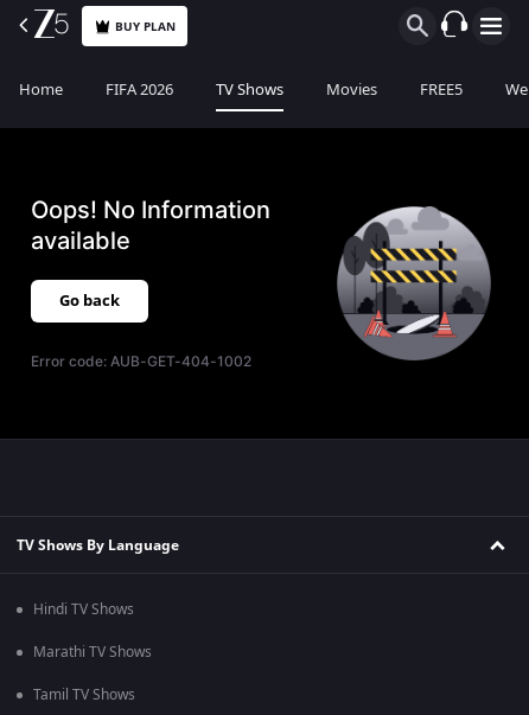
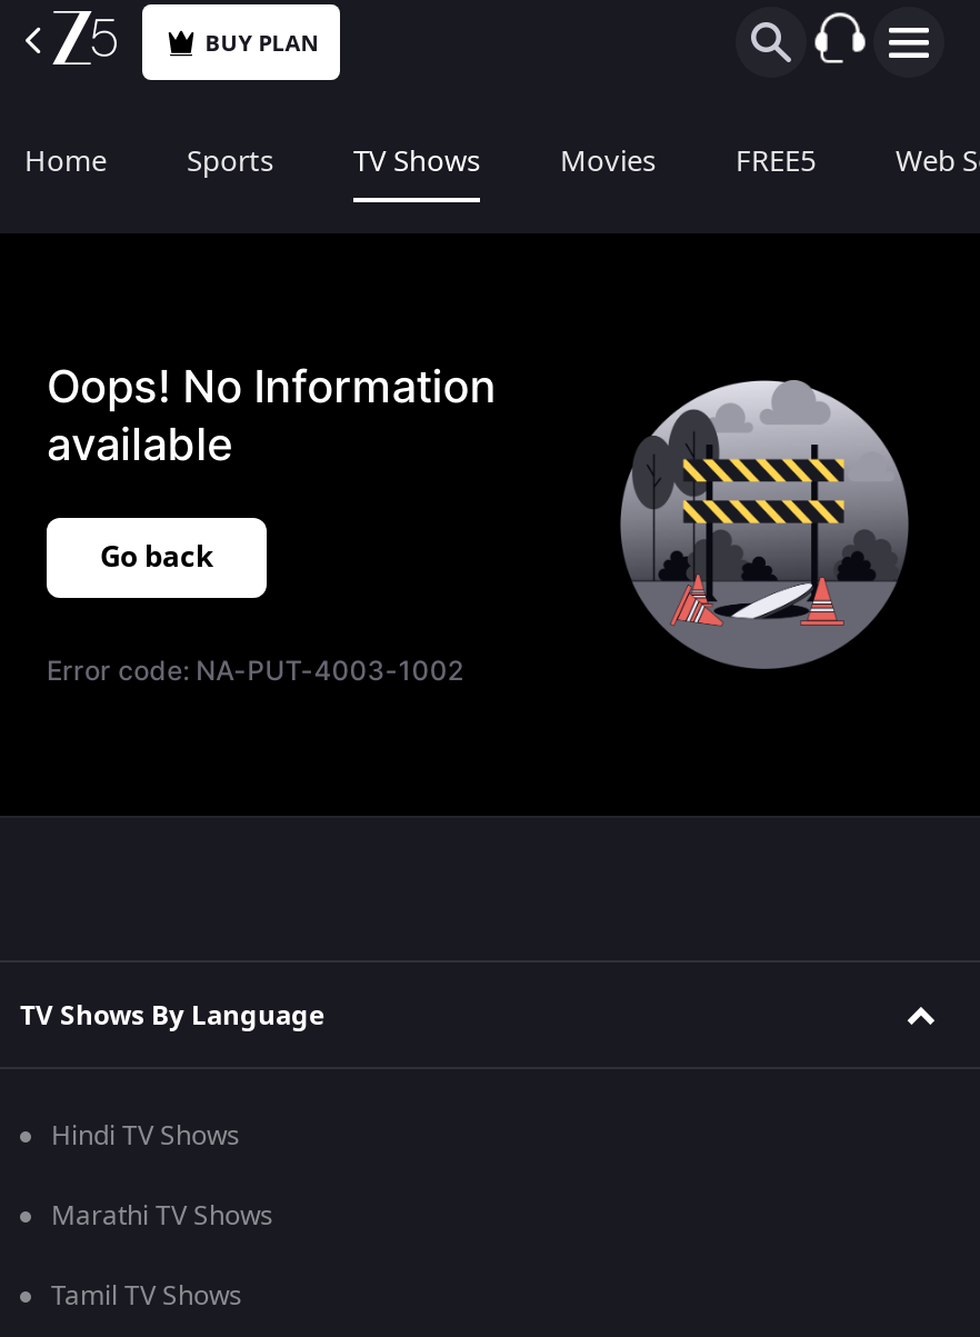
- FIFA 2026
+ Sports

- Error code: AUB-GET-404-1002
+ Error code: NA-PUT-4003-1002
